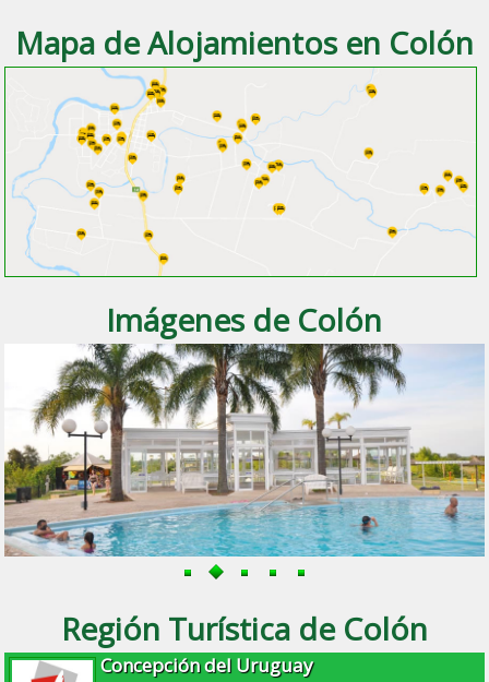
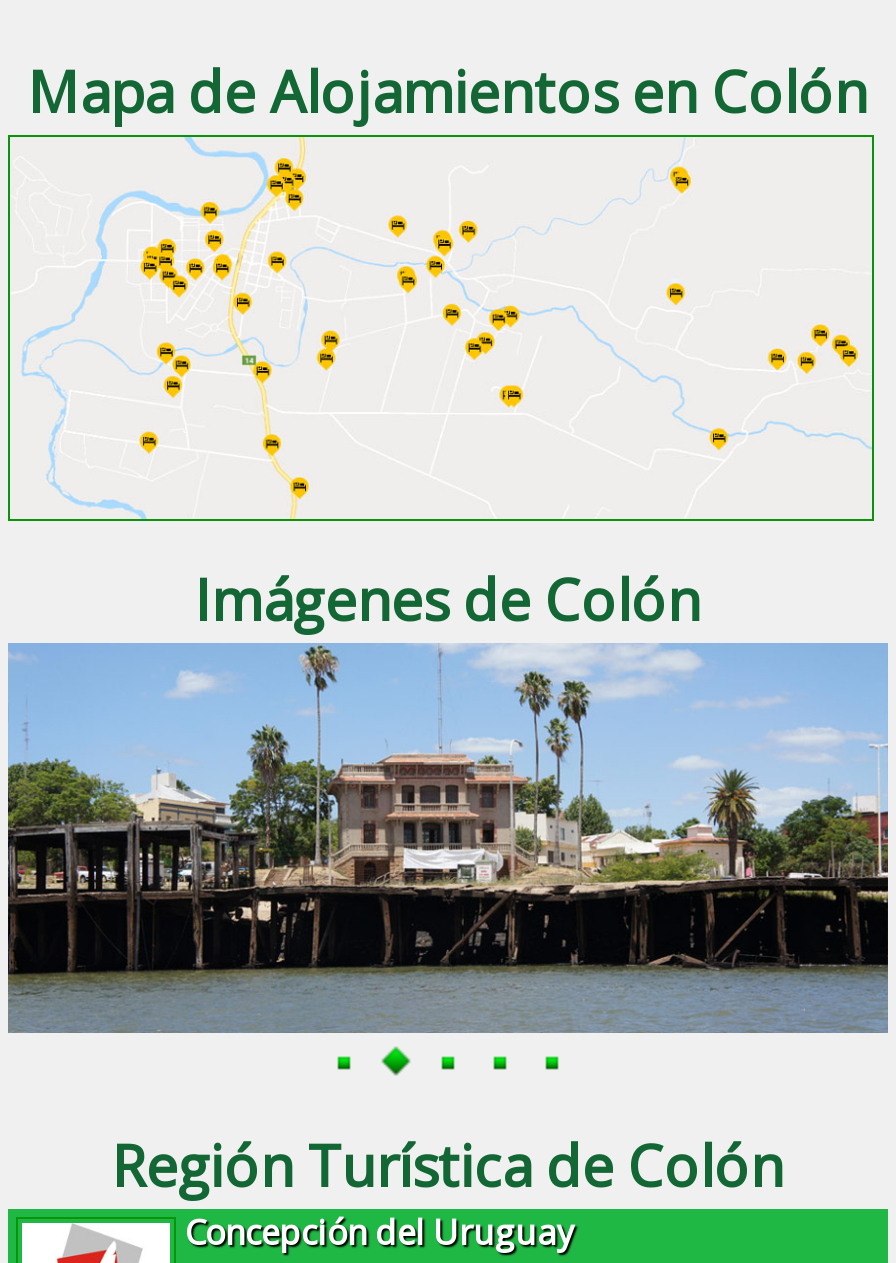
- [image]
+ [image]
